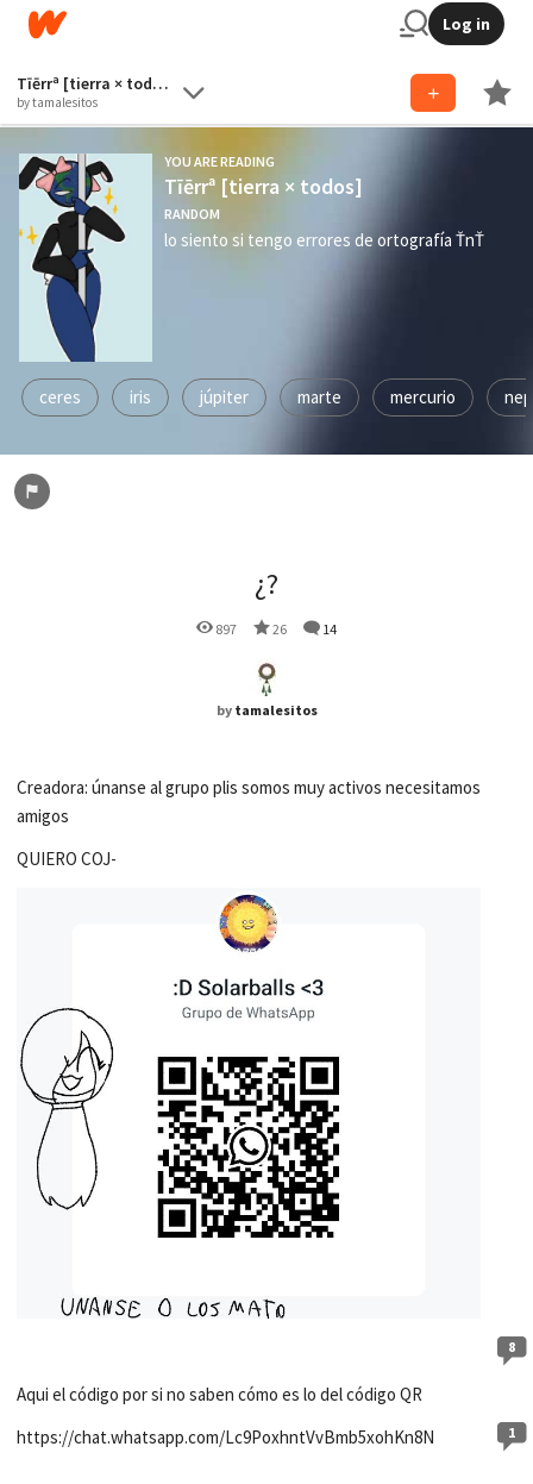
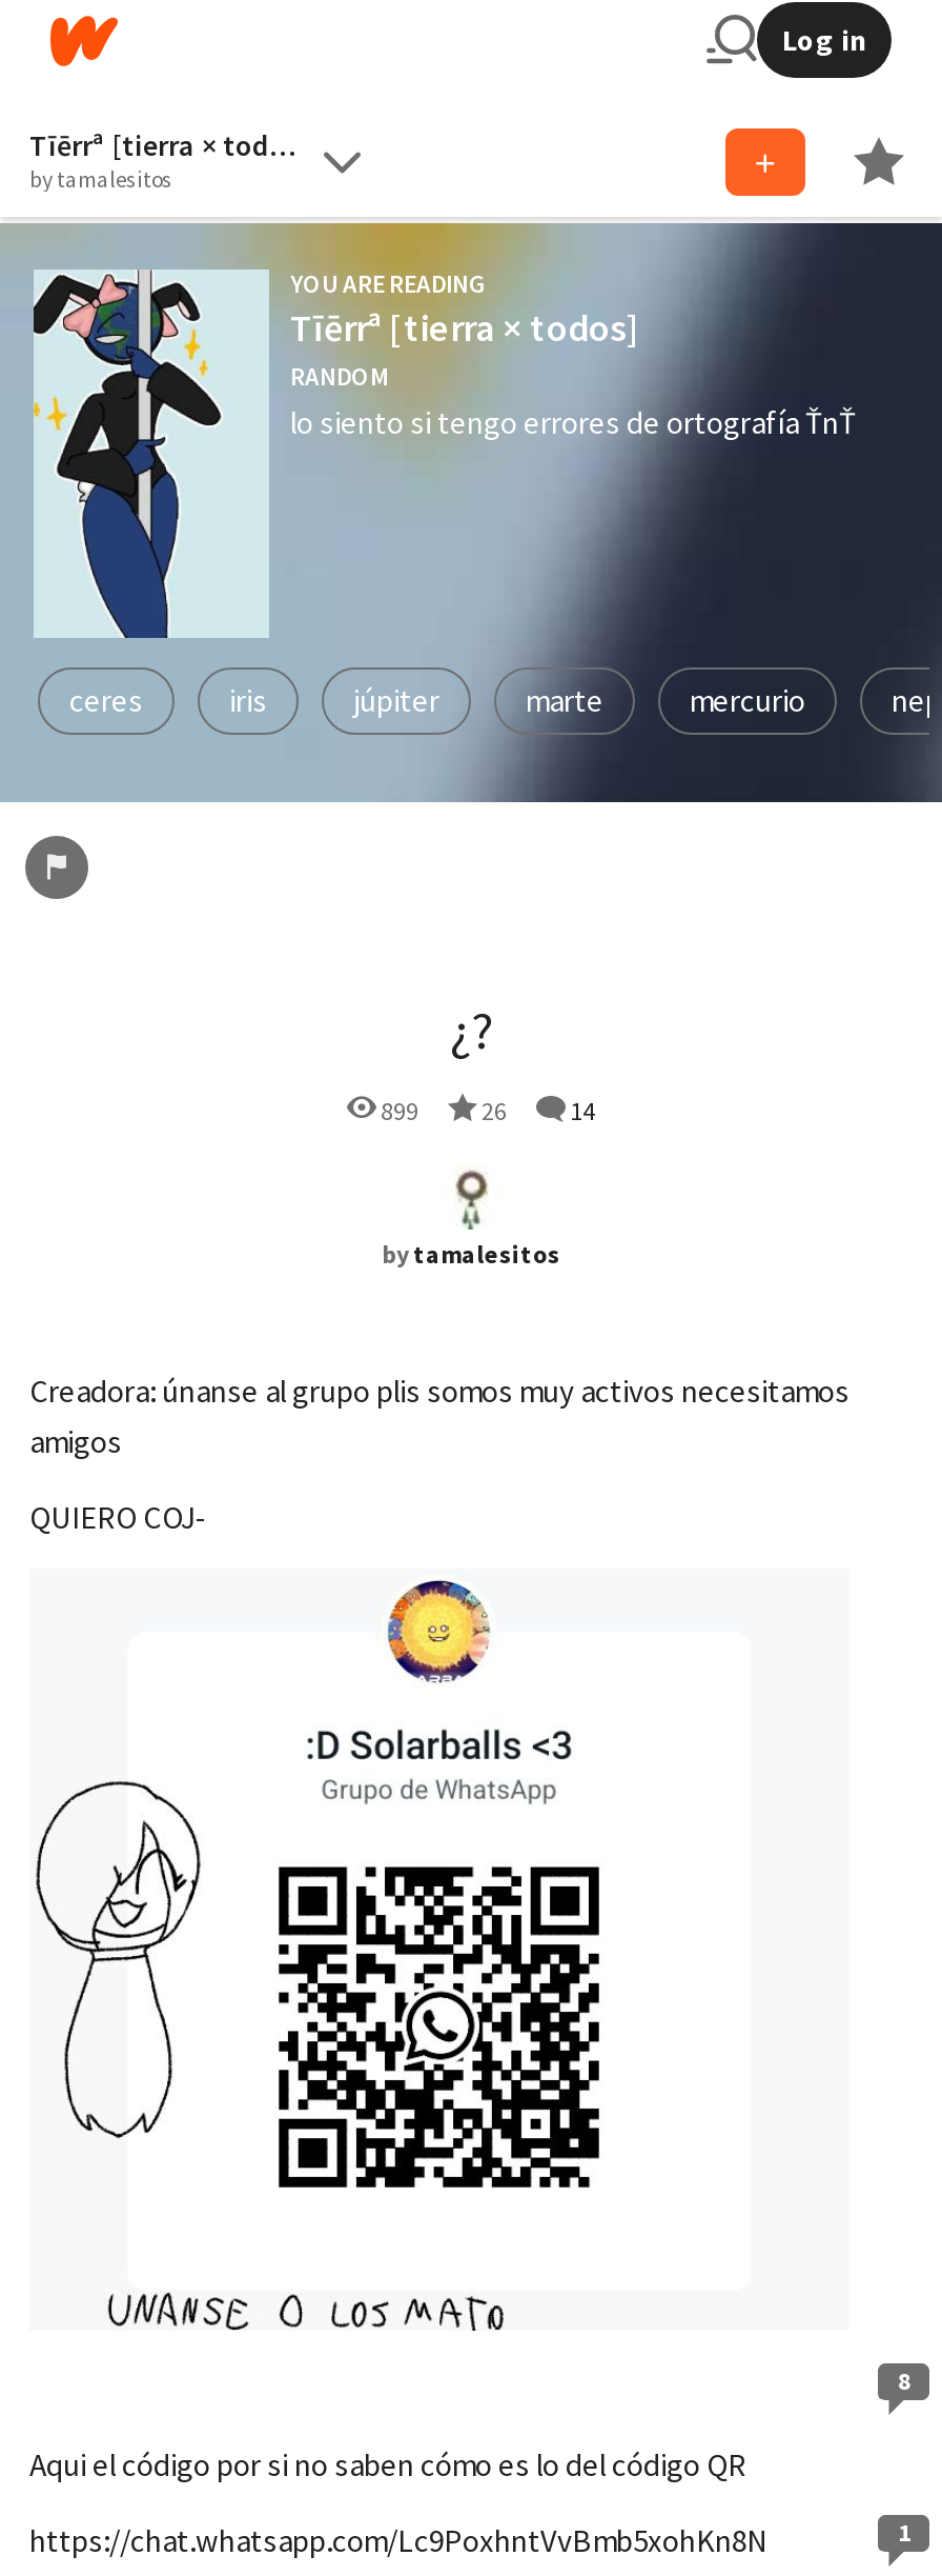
- 897 26 14
+ 899 26 14
